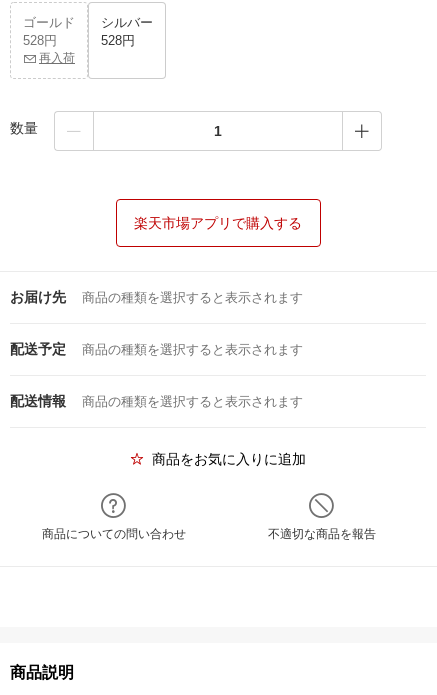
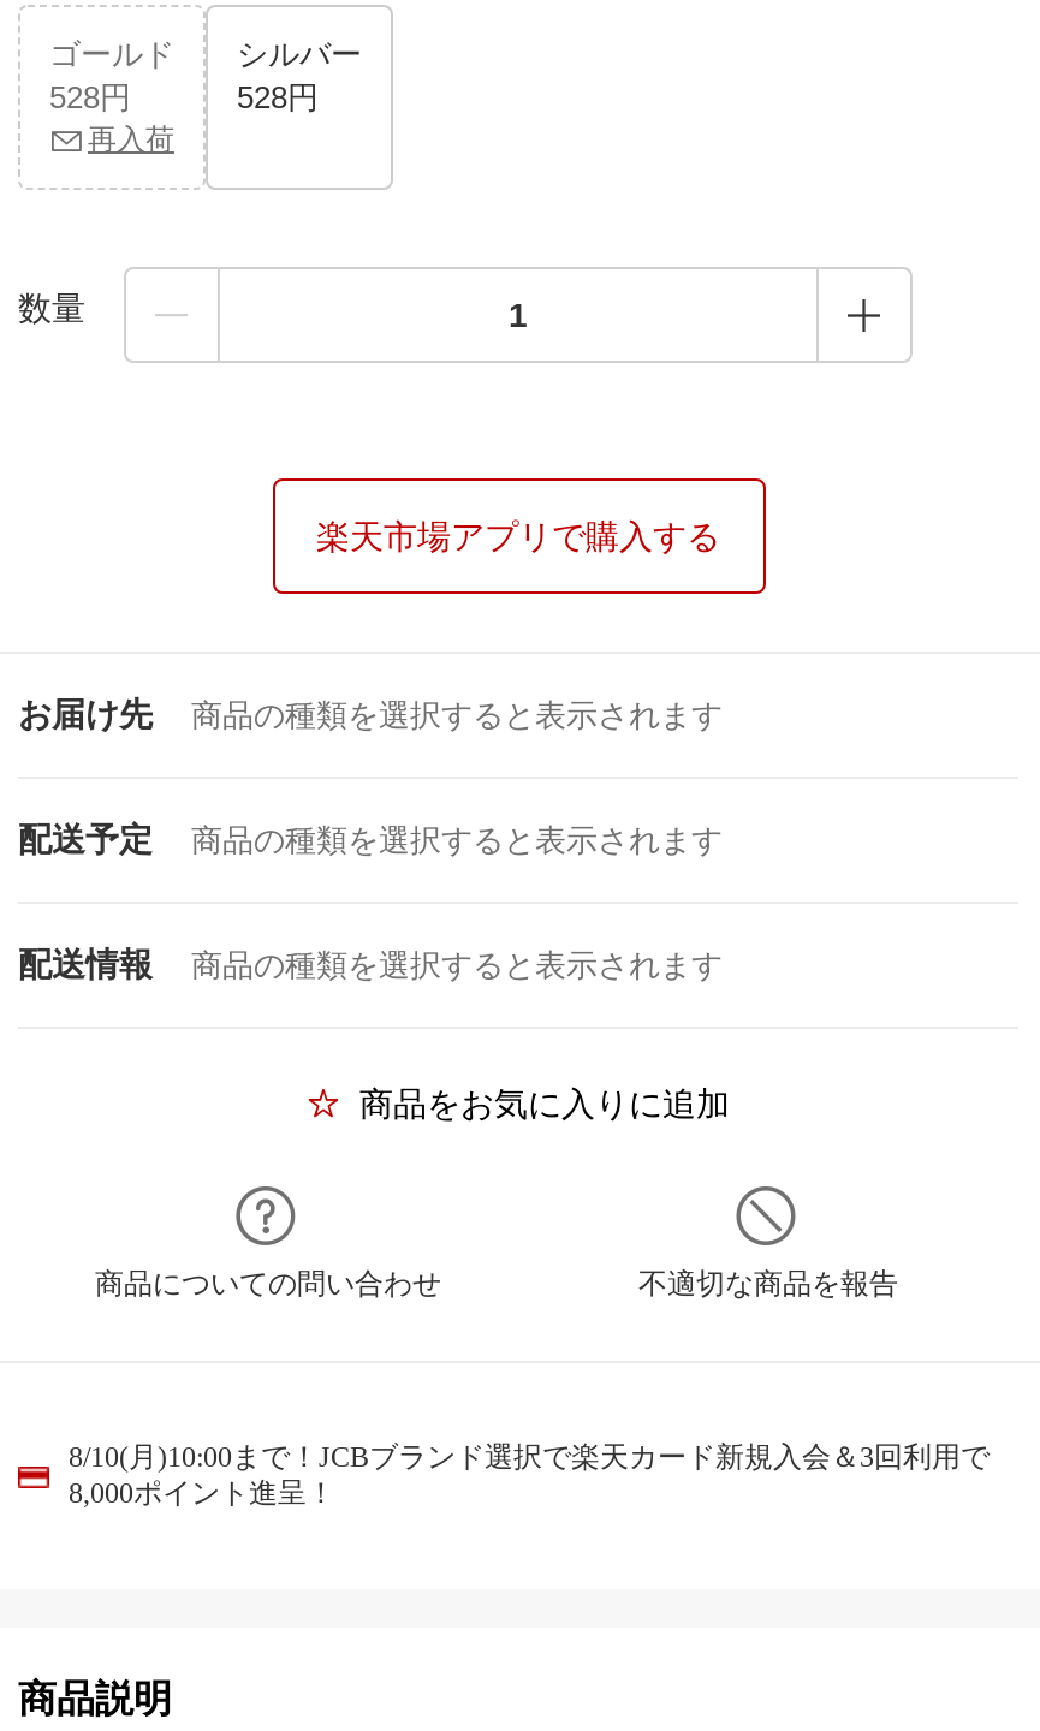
+ 8/10(月)10:00まで！JCBブランド選択で楽天カード新規入会＆3回利用で
+ 8,000ポイント進呈！
